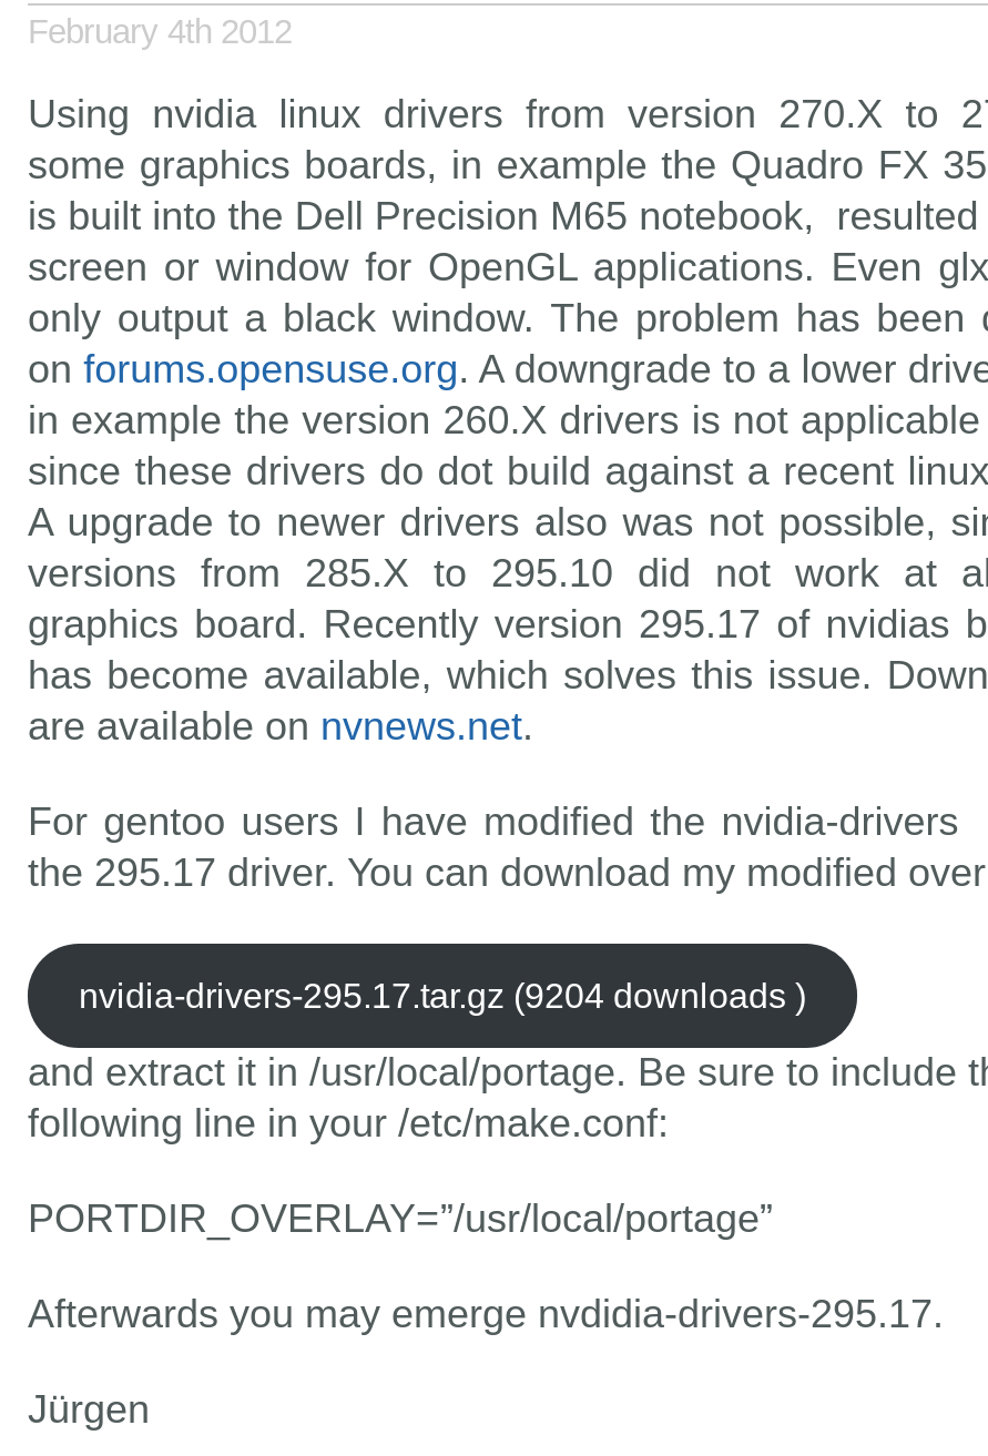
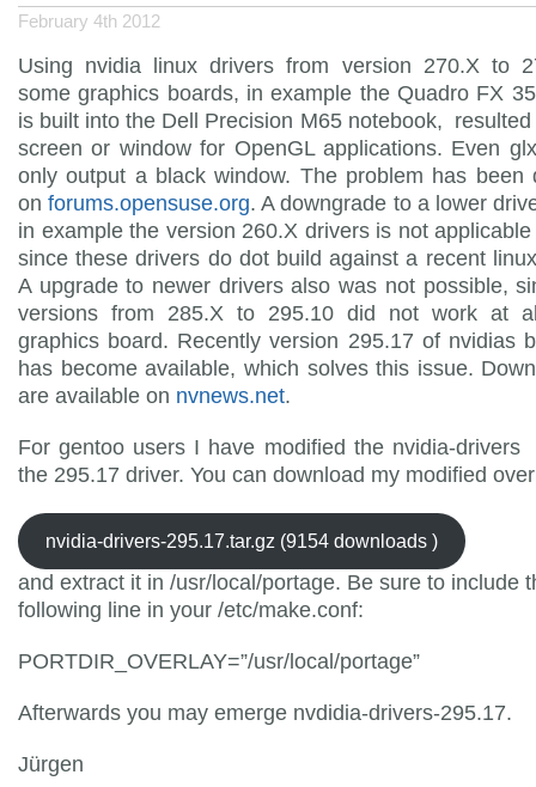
- nvidia-drivers-295.17.tar.gz (9204 downloads )
+ nvidia-drivers-295.17.tar.gz (9154 downloads )
